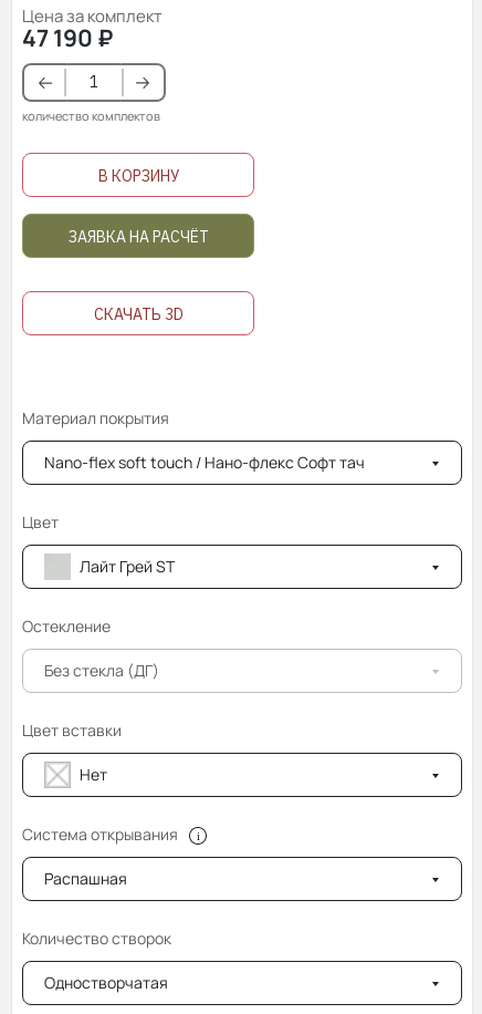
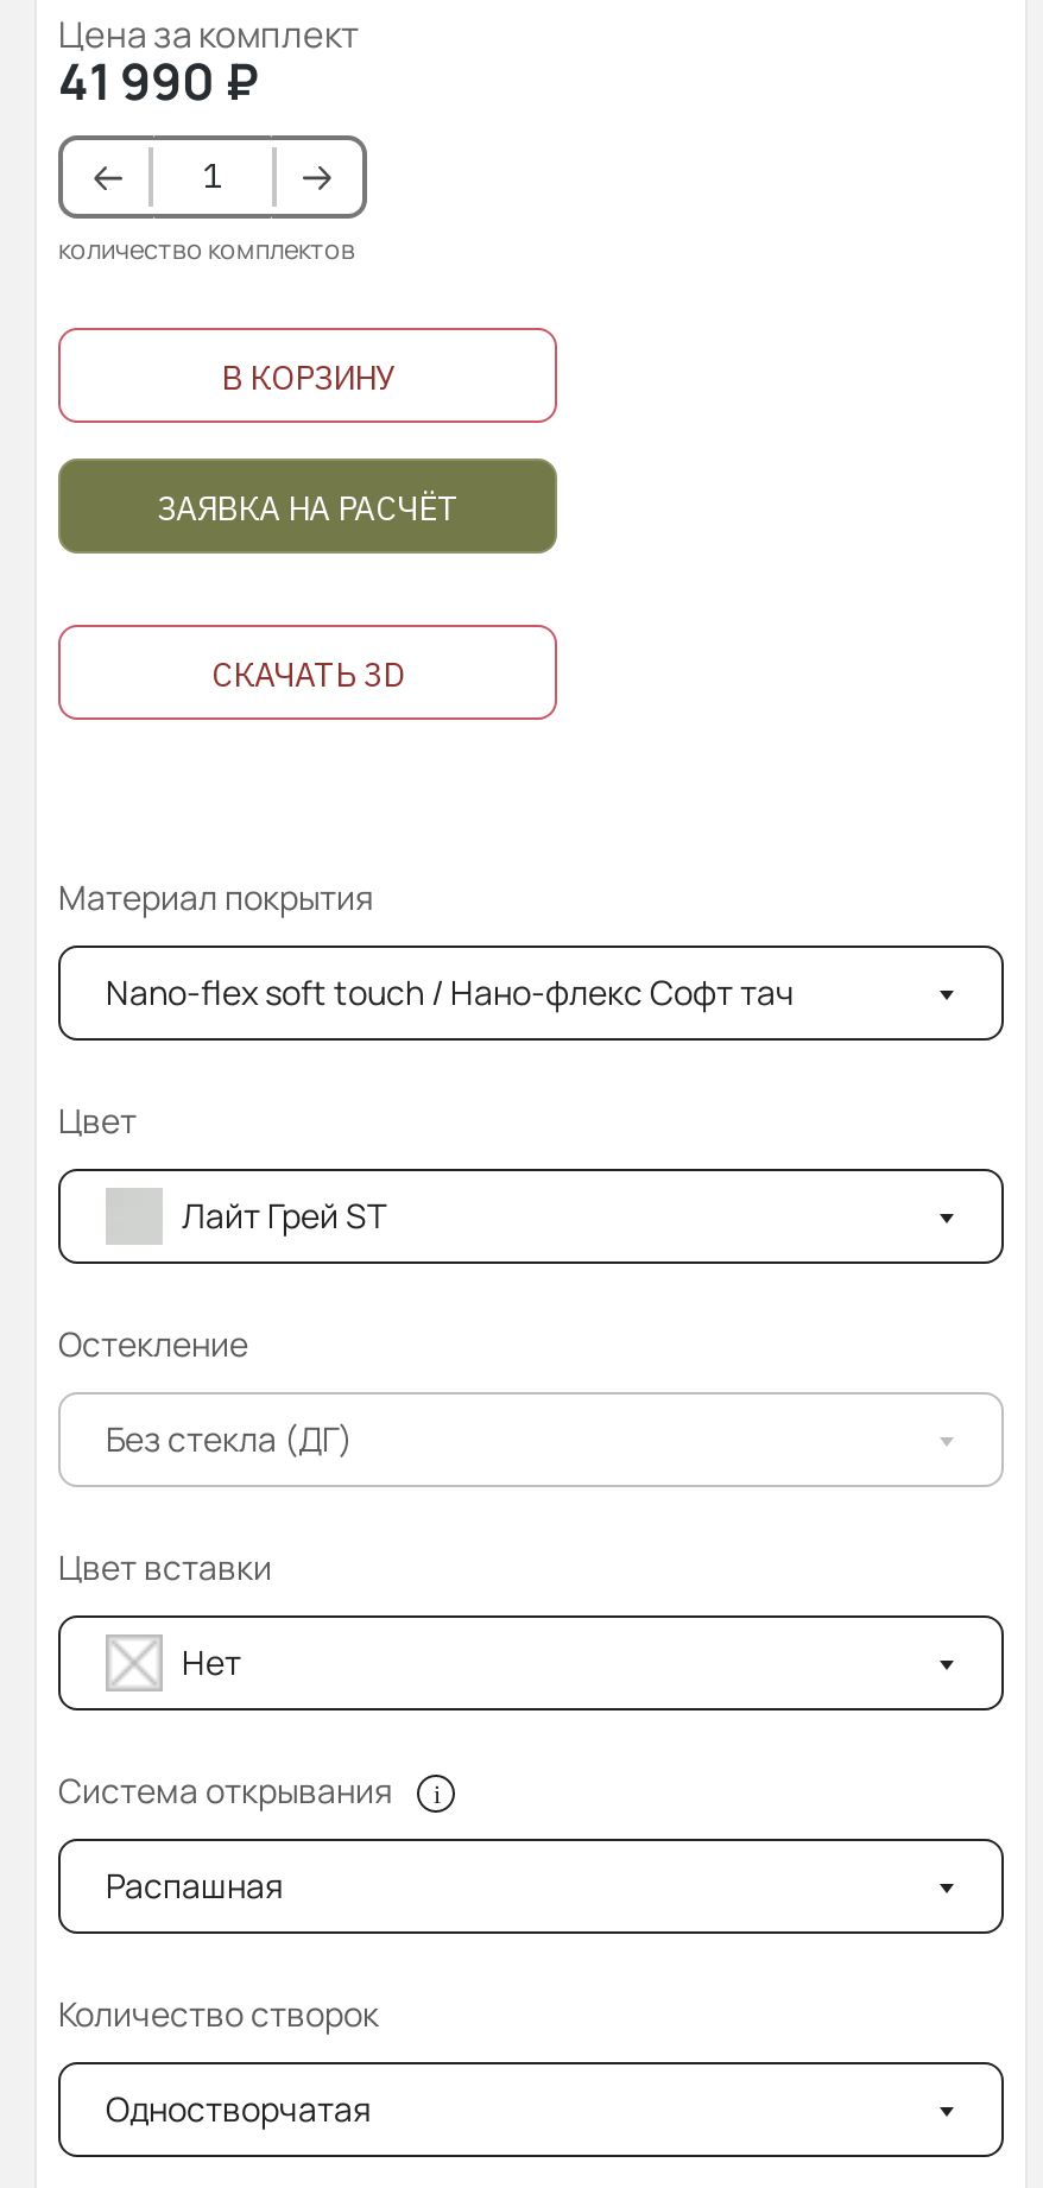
- 47 190₽
+ 41 990₽
